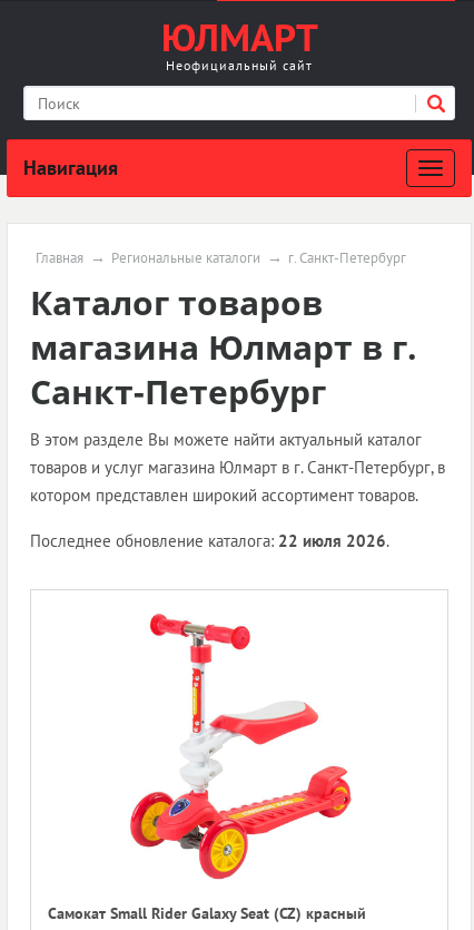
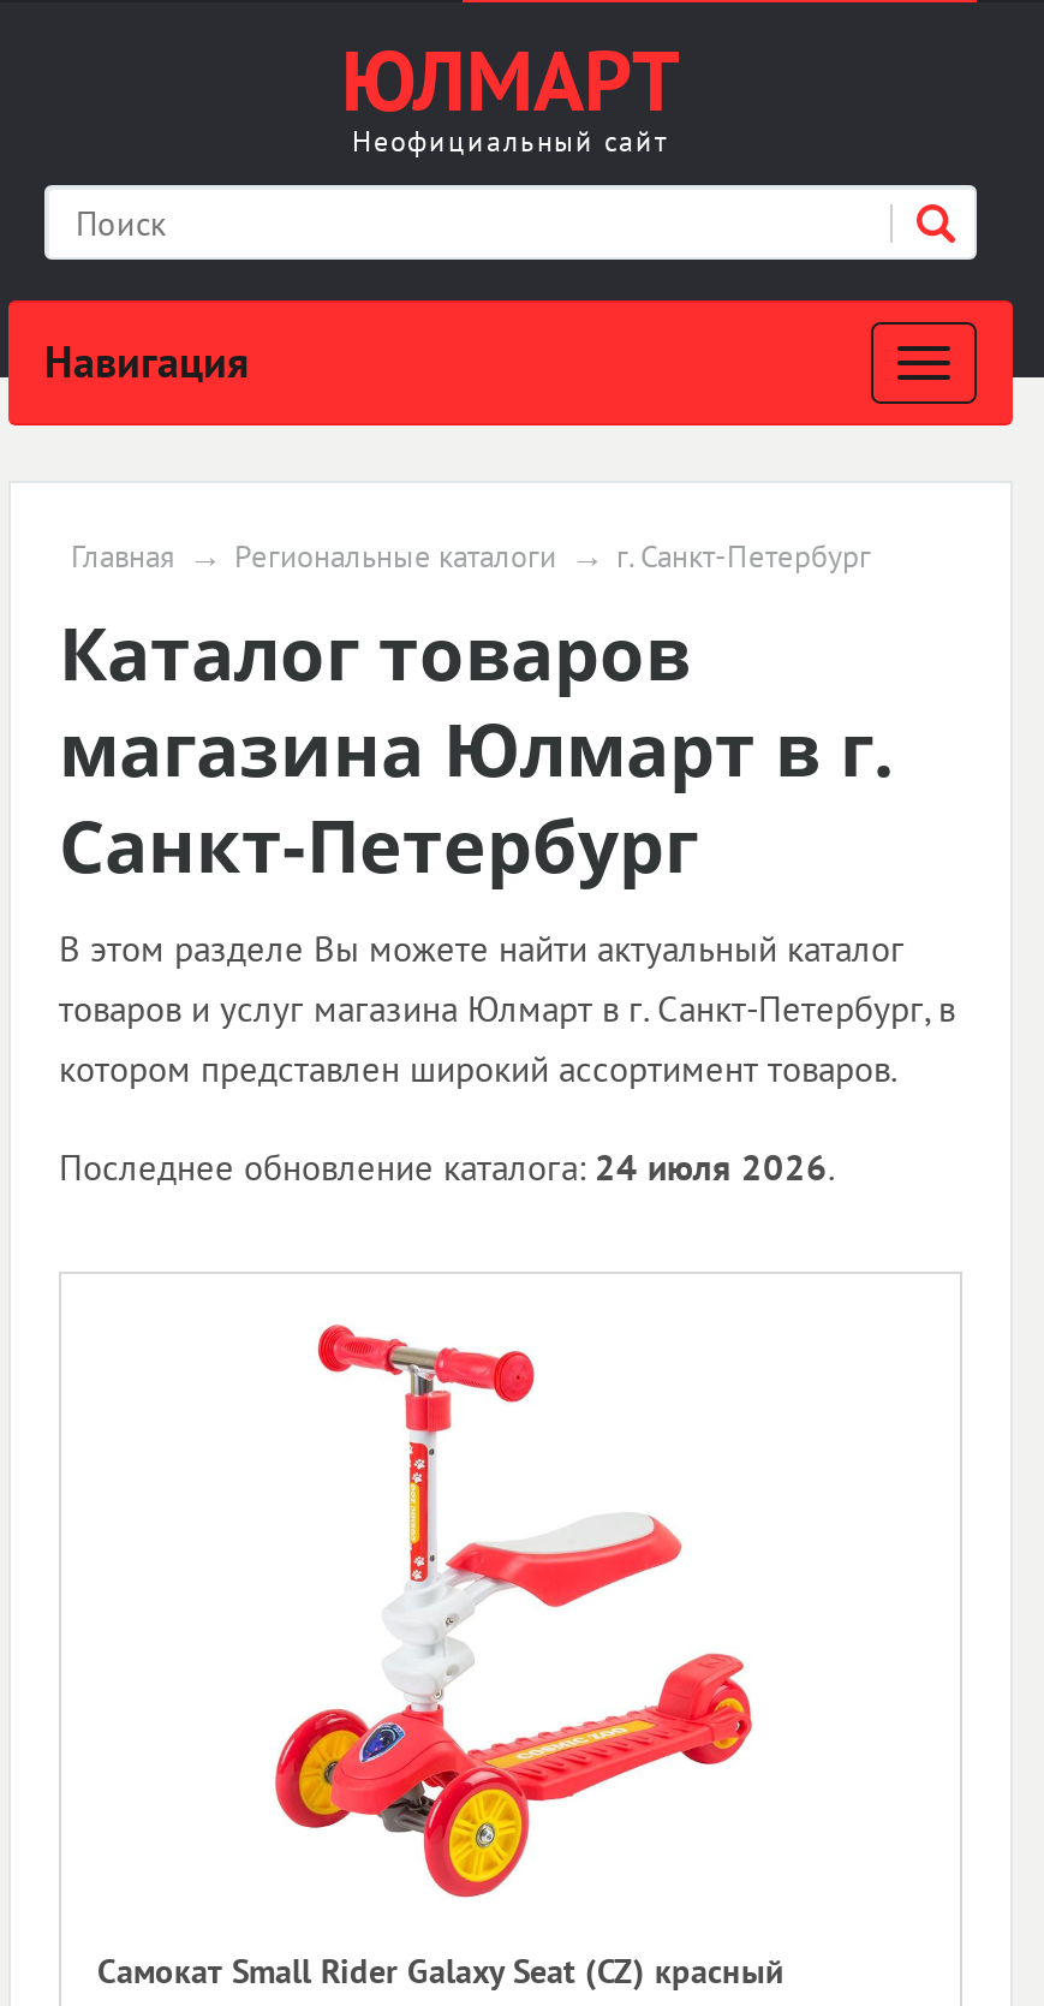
- Последнее обновление каталога: 22 июля 2026.
+ Последнее обновление каталога: 24 июля 2026.
